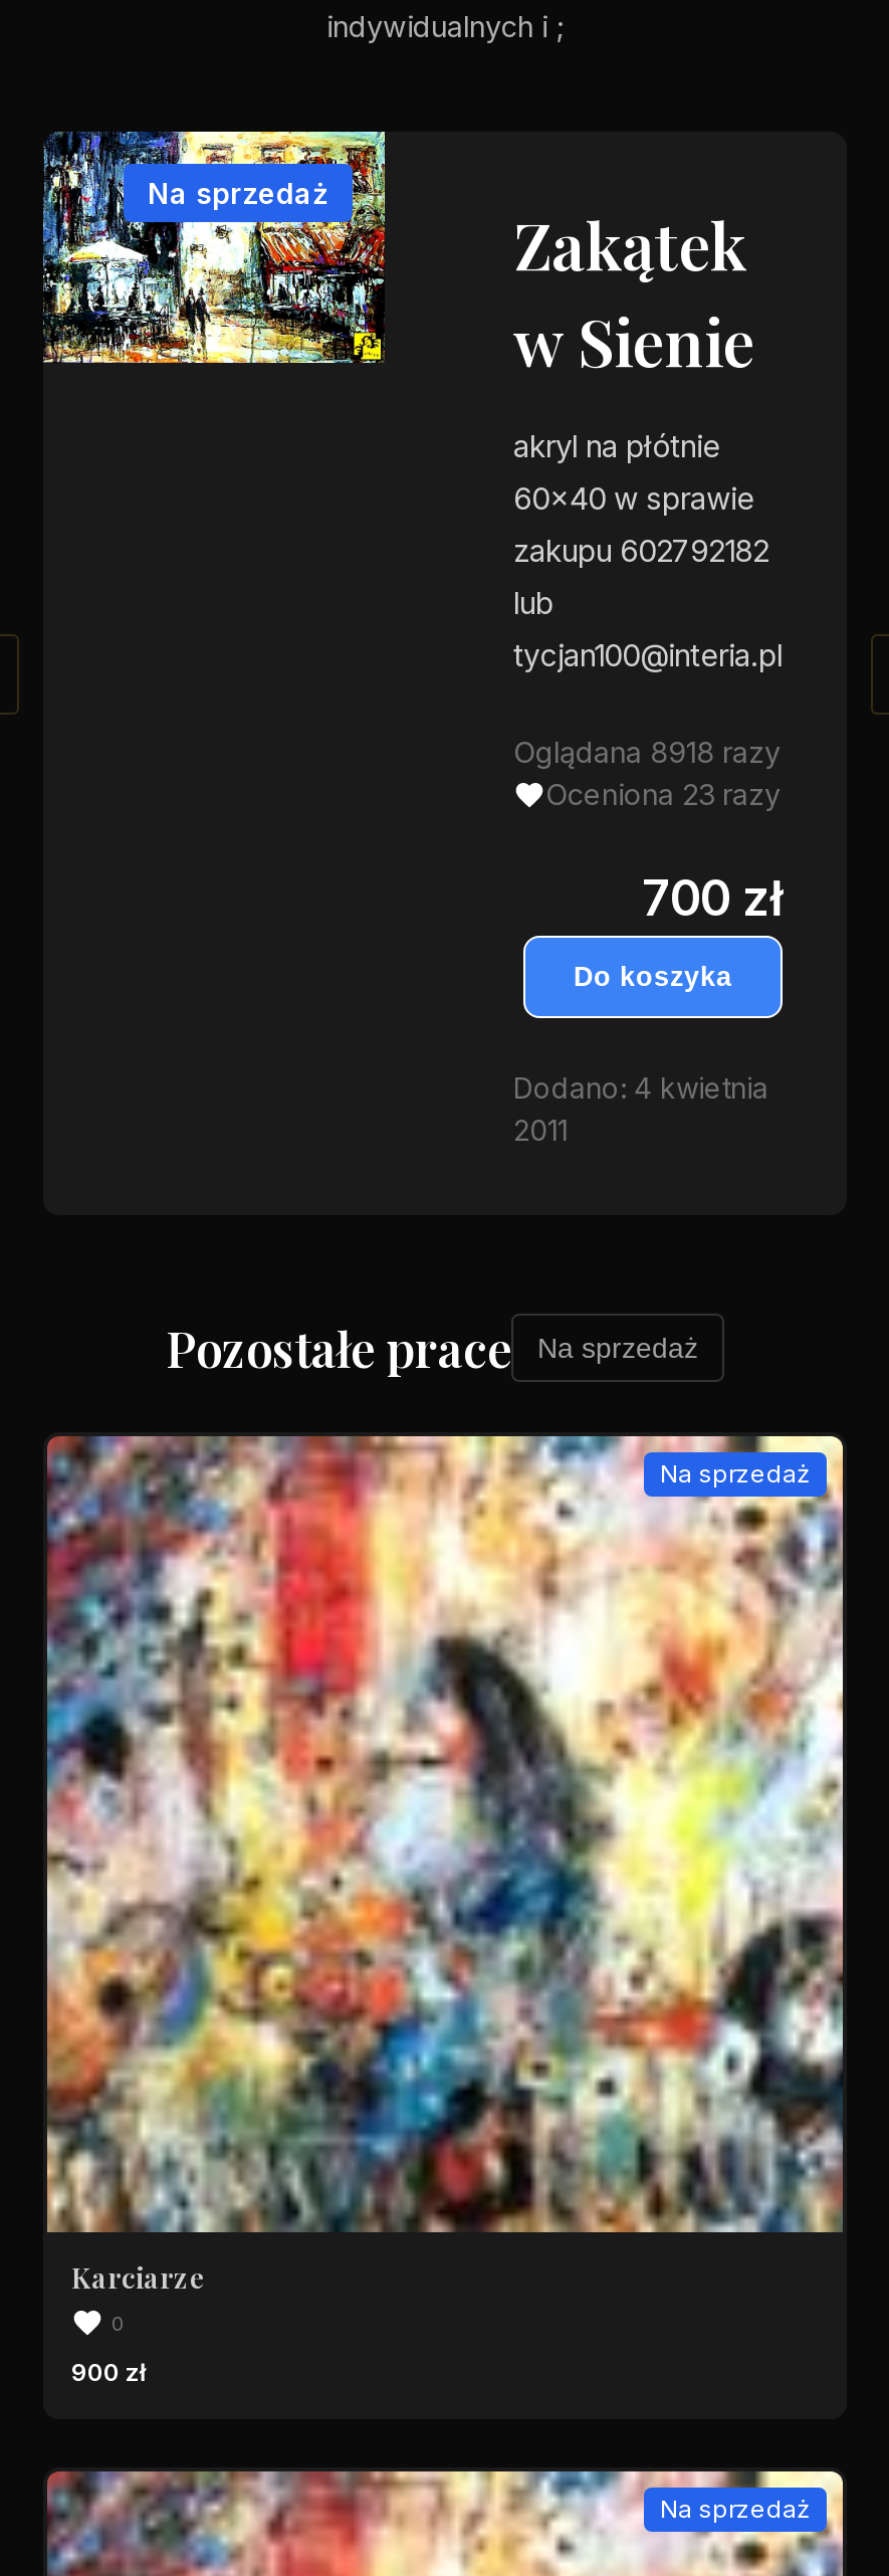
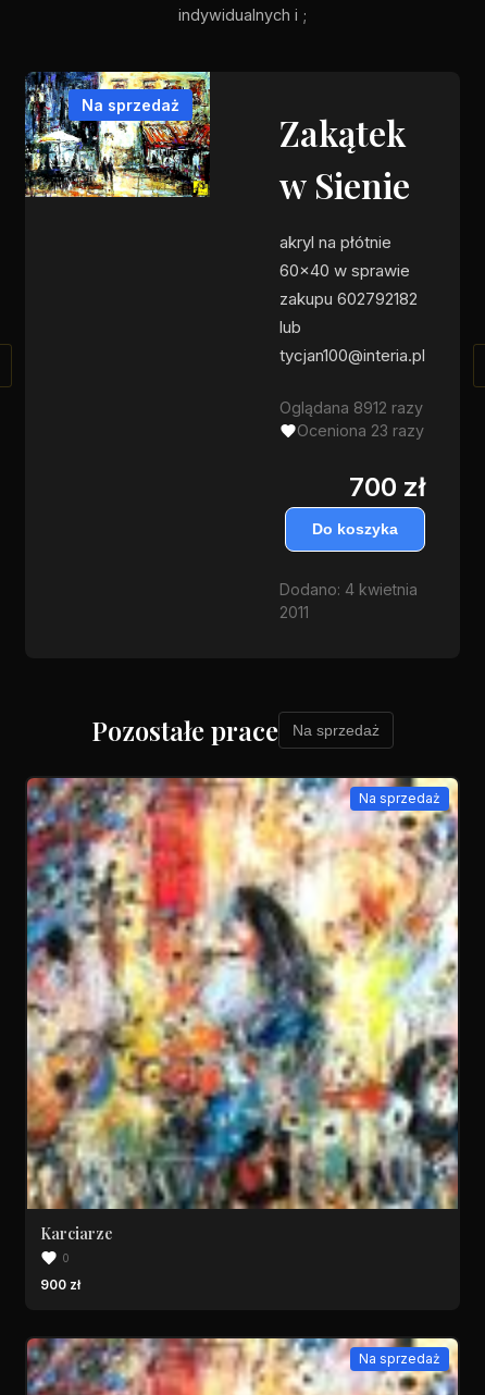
- Oglądana 8918 razy
+ Oglądana 8912 razy
